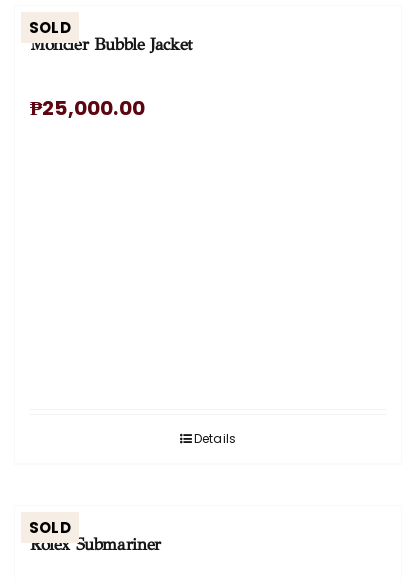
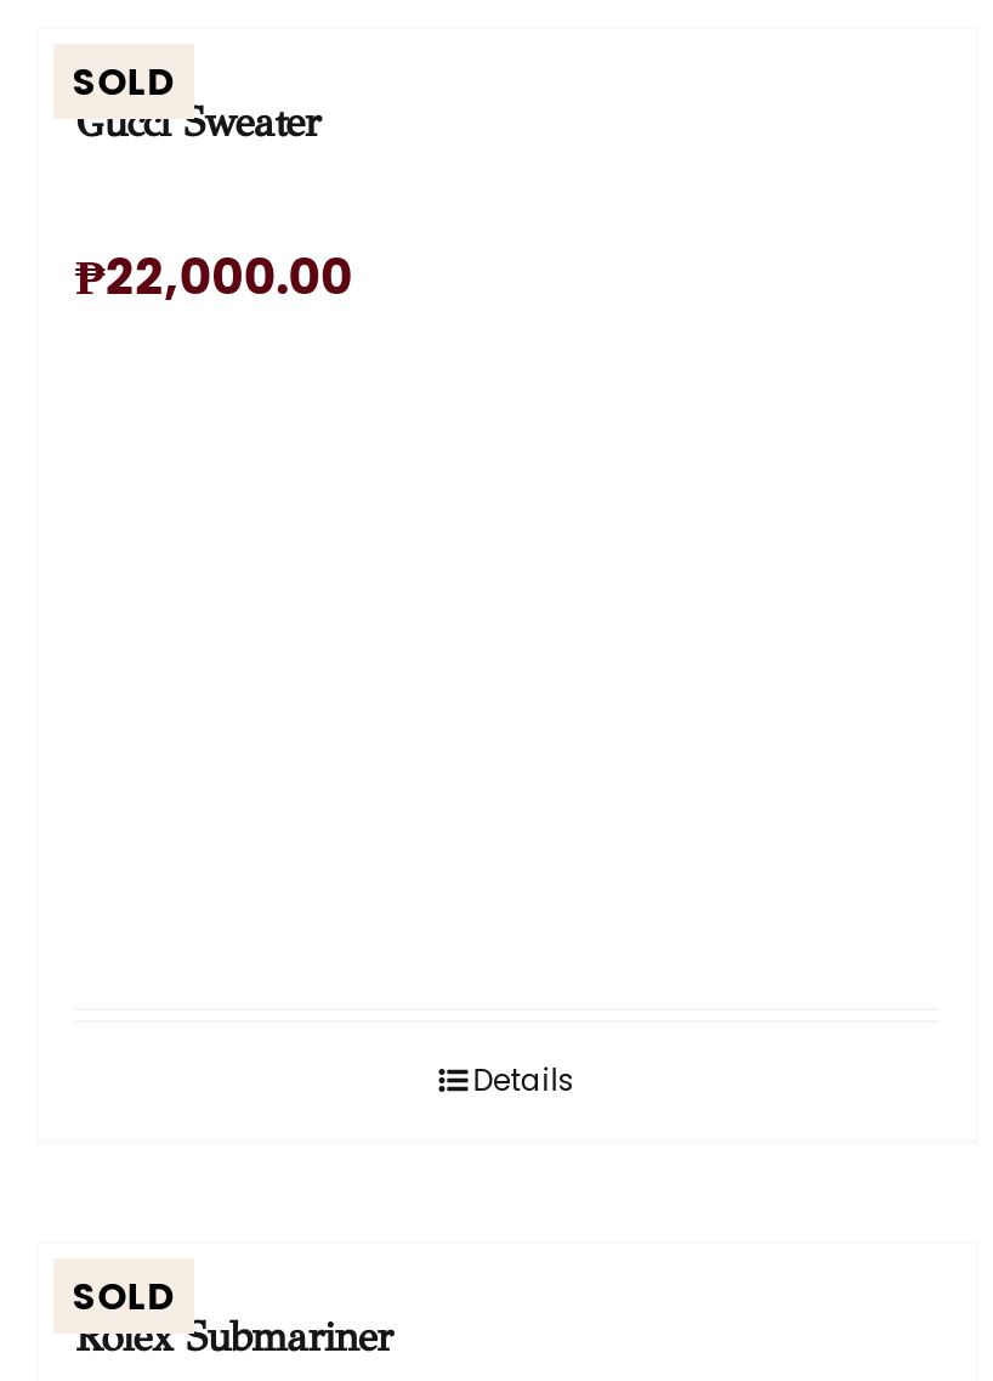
- Moncler Bubble Jacket
+ Gucci Sweater

- ₱25,000.00
+ ₱22,000.00
